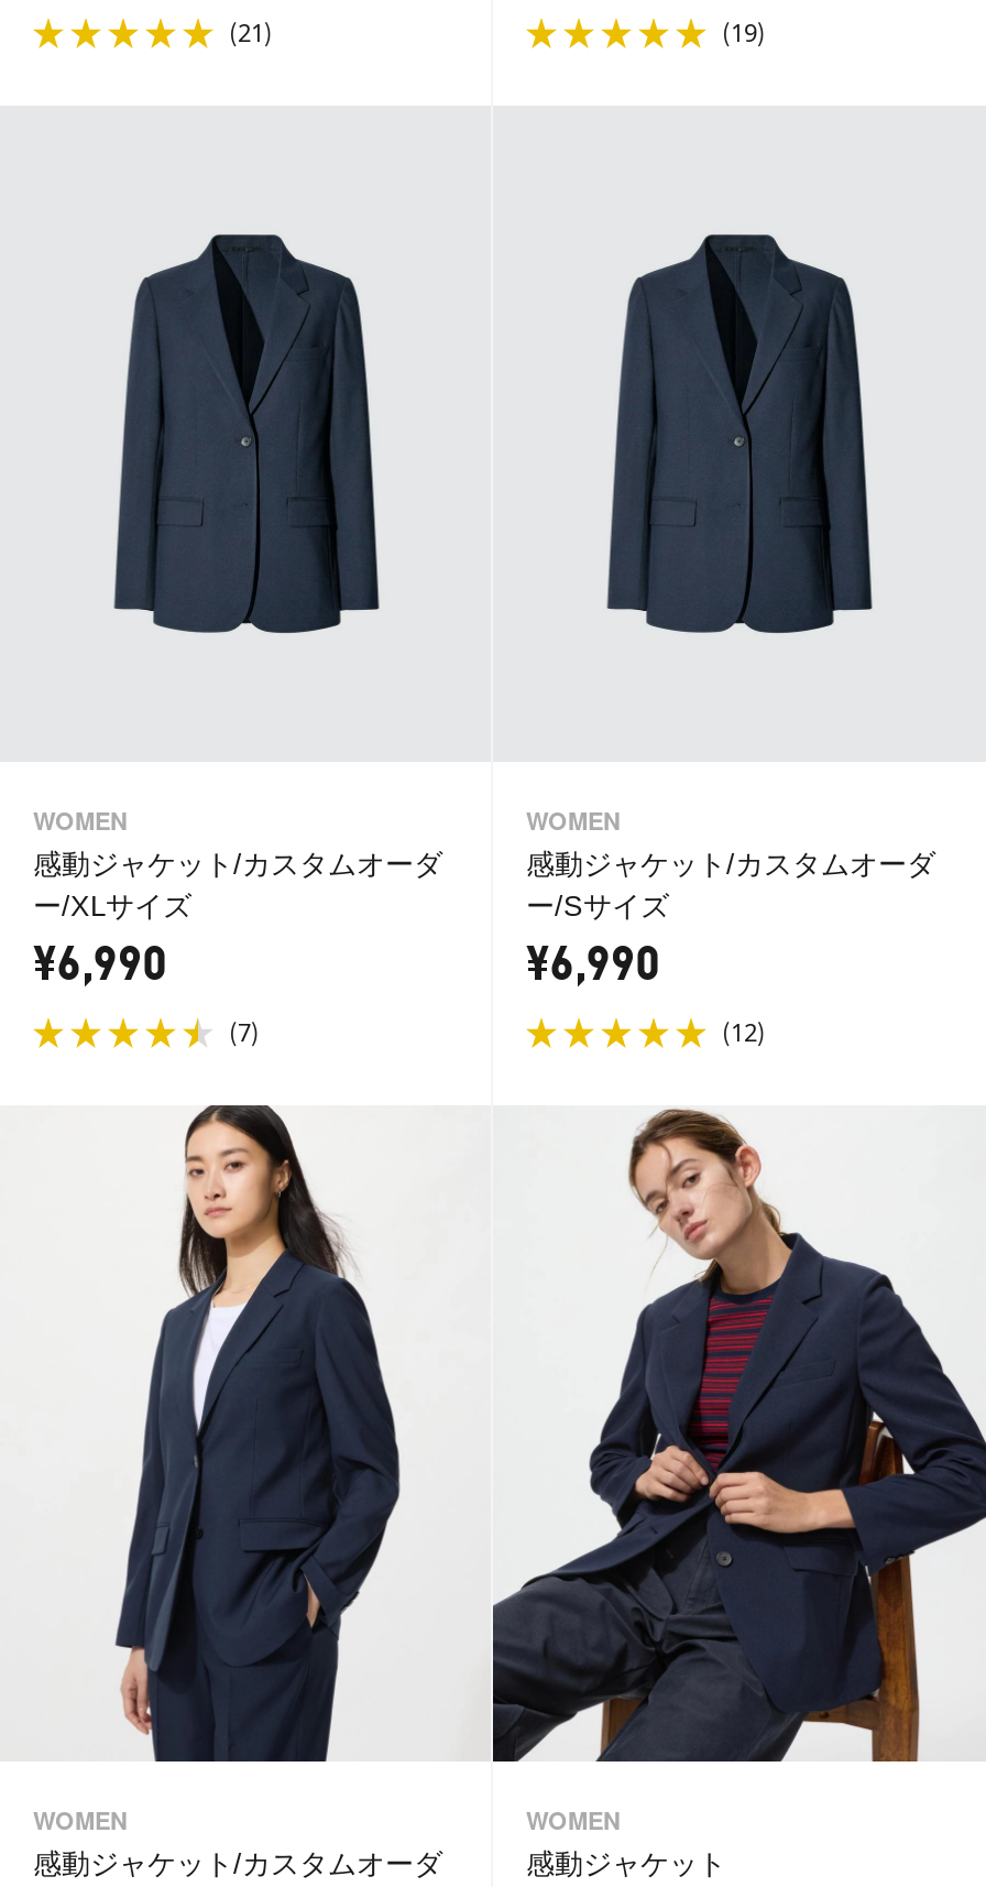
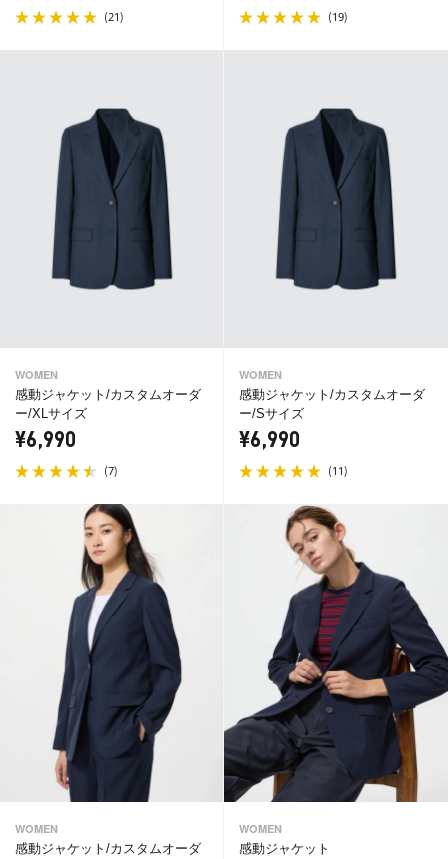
- (12)
+ (11)
